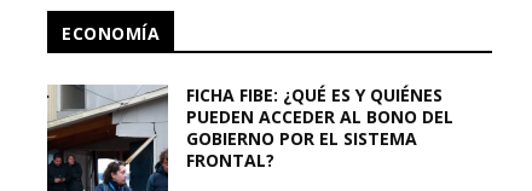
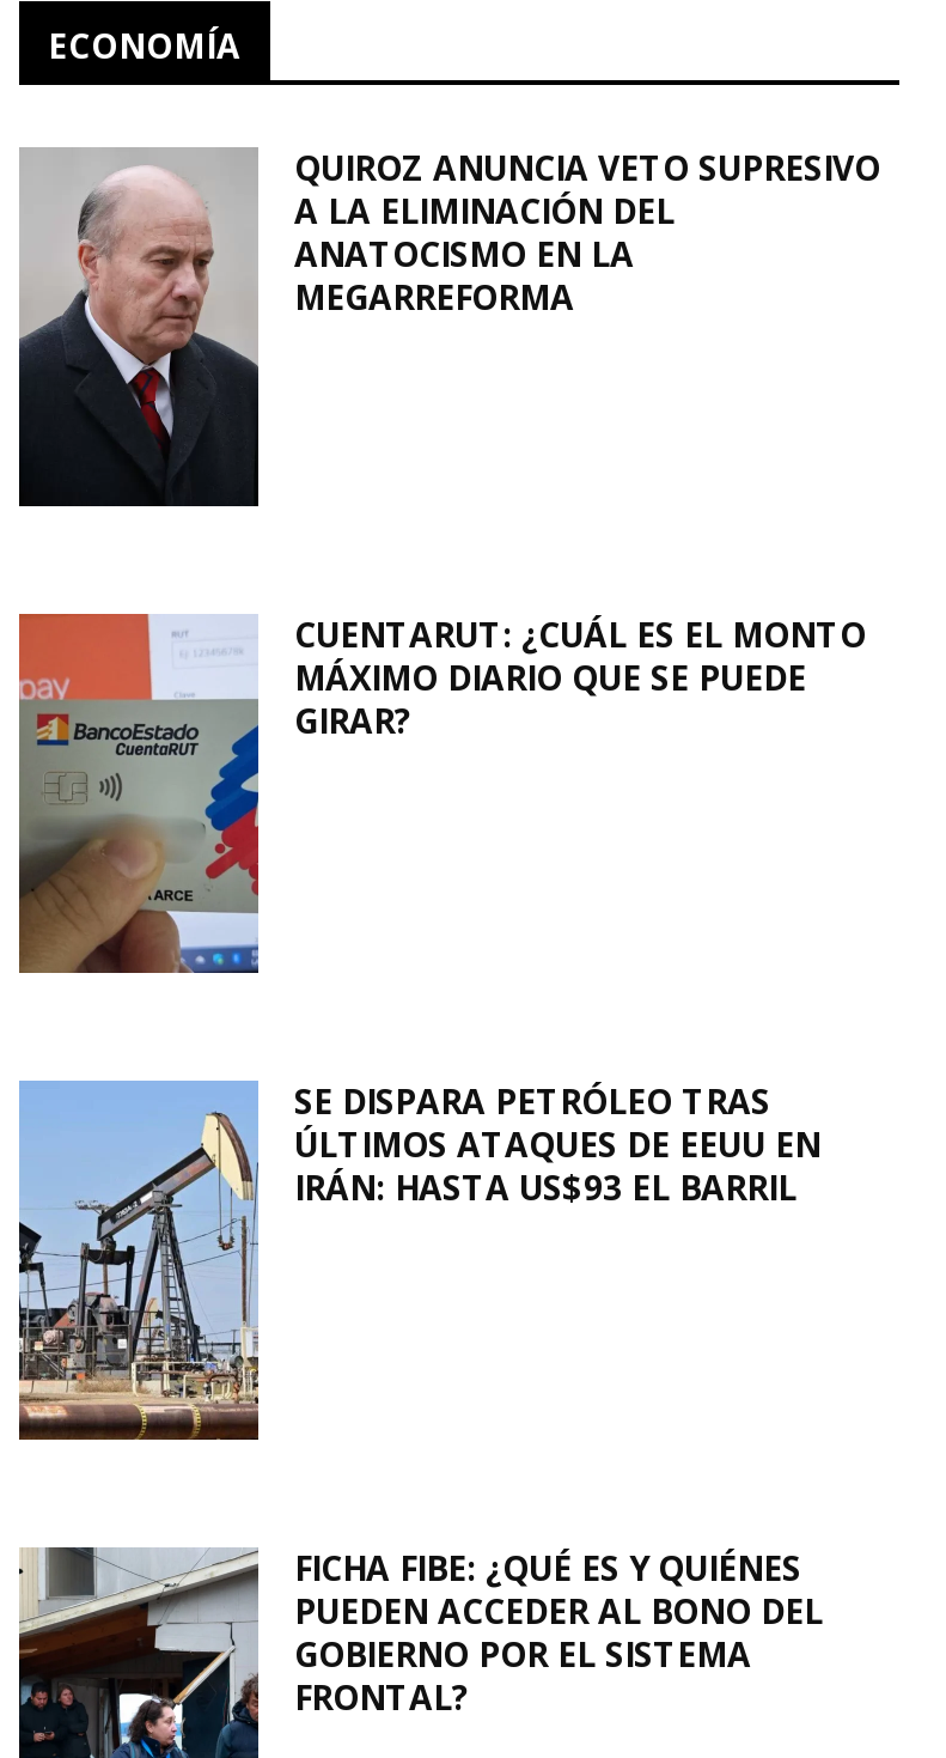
+ [image]
+ CUENTARUT: ¿CUÁL ES EL MONTO
+ MÁXIMO DIARIO QUE SE PUEDE
+ GIRAR?

+ [image]
+ SE DISPARA PETRÓLEO TRAS
+ ÚLTIMOS ATAQUES DE EEUU EN
+ IRÁN: HASTA US$93 EL BARRIL

+ [image]
+ QUIROZ ANUNCIA VETO SUPRESIVO
+ A LA ELIMINACIÓN DEL
+ ANATOCISMO EN LA
+ MEGARREFORMA
